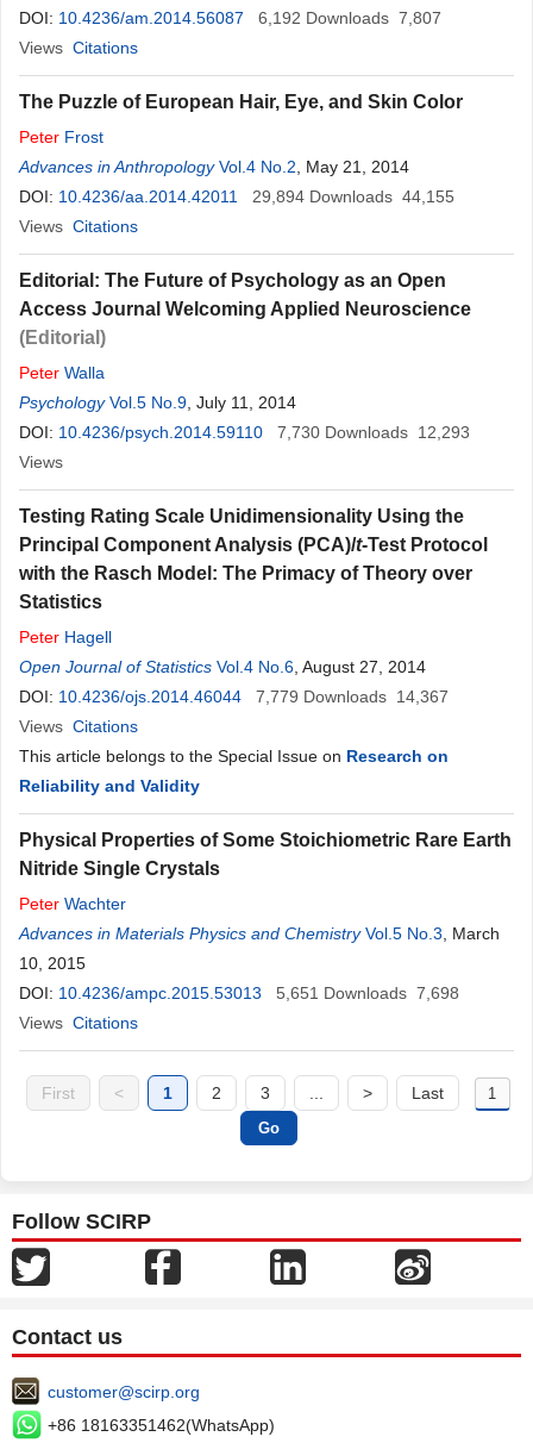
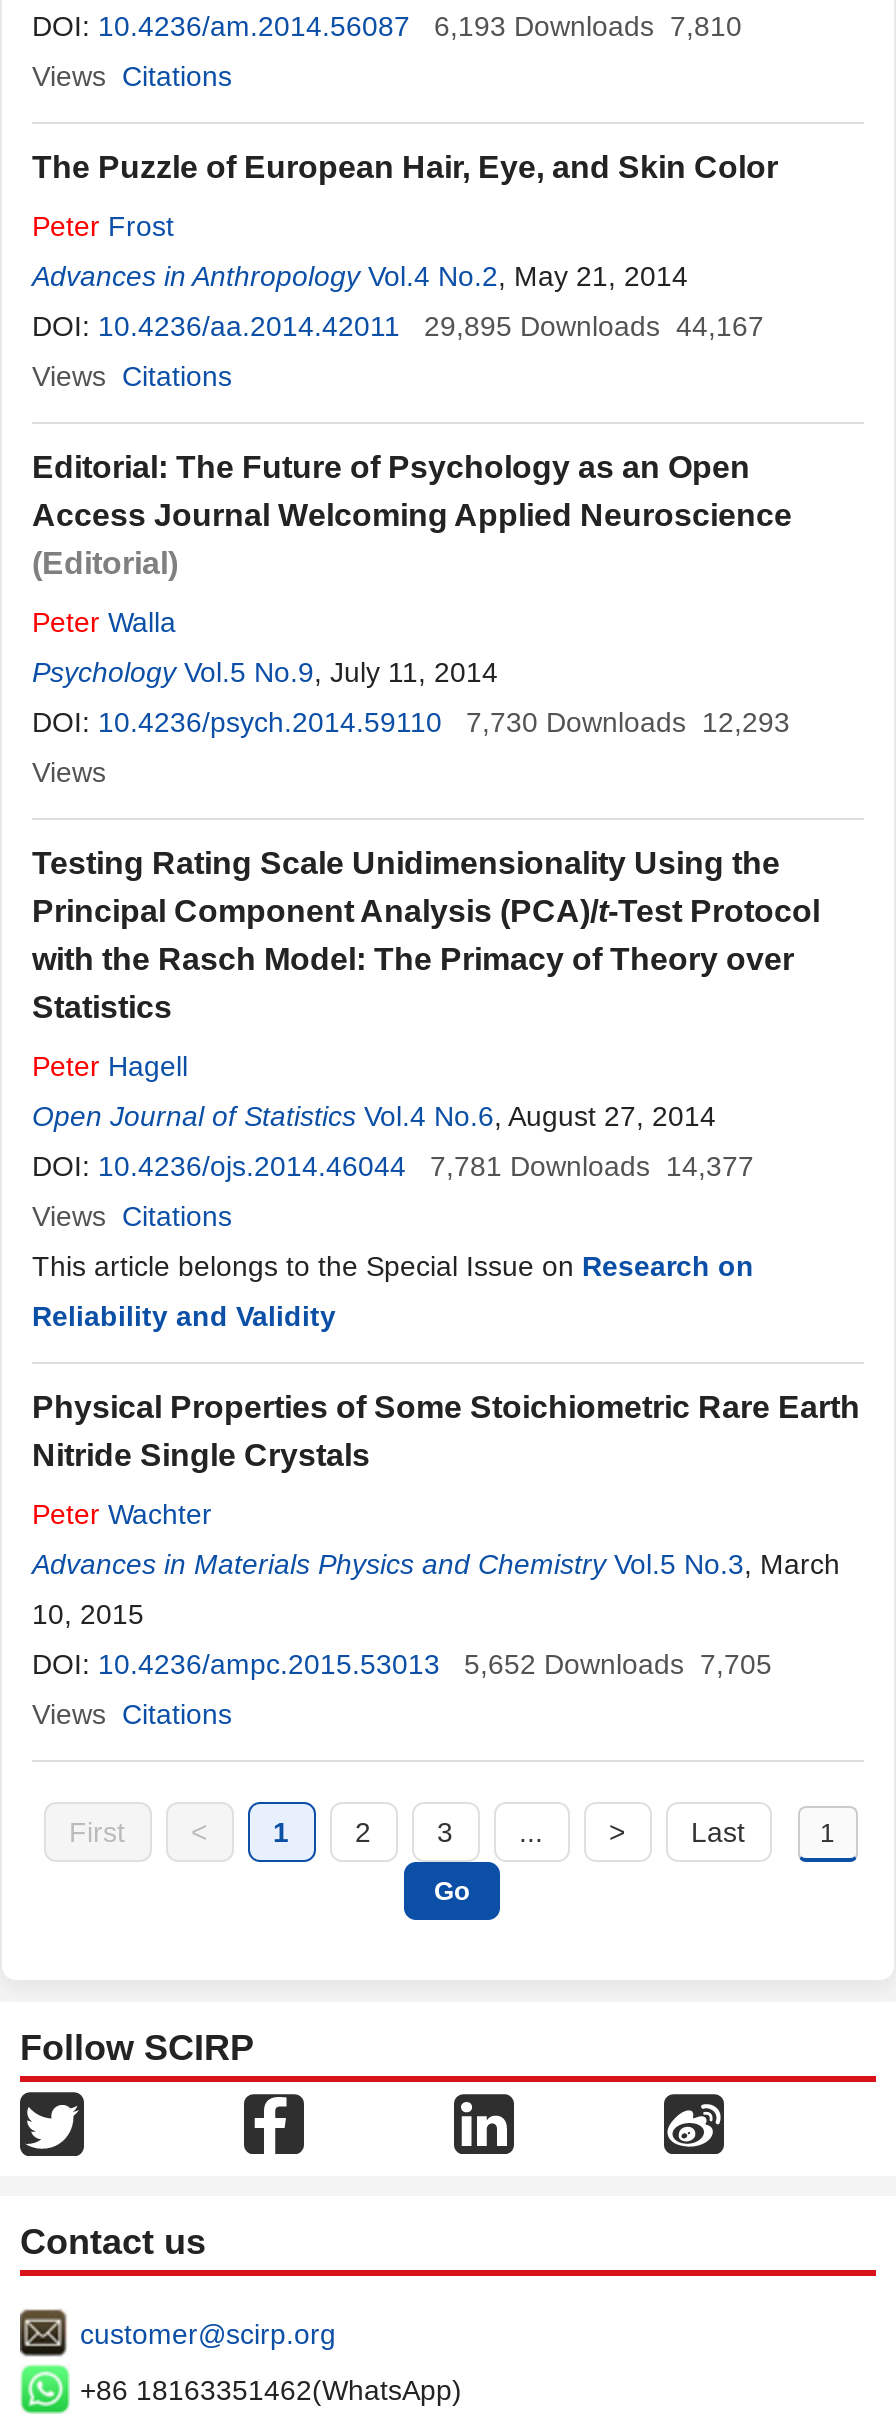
- DOI: 10.4236/am.2014.56087 6,192 Downloads 7,807
+ DOI: 10.4236/am.2014.56087 6,193 Downloads 7,810

- DOI: 10.4236/aa.2014.42011 29,894 Downloads 44,155
+ DOI: 10.4236/aa.2014.42011 29,895 Downloads 44,167

- DOI: 10.4236/ojs.2014.46044 7,779 Downloads 14,367
+ DOI: 10.4236/ojs.2014.46044 7,781 Downloads 14,377

- DOI: 10.4236/ampc.2015.53013 5,651 Downloads 7,698
+ DOI: 10.4236/ampc.2015.53013 5,652 Downloads 7,705
